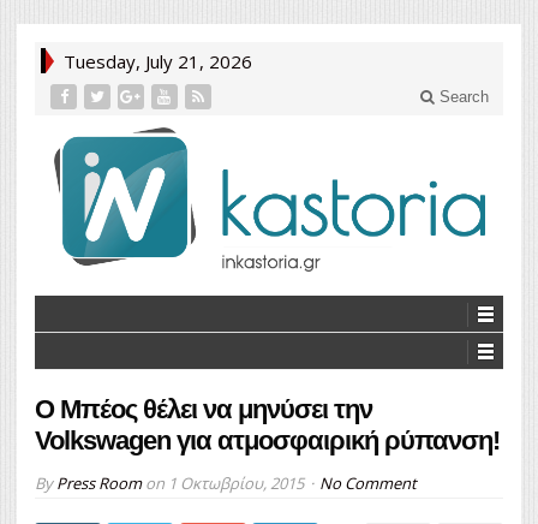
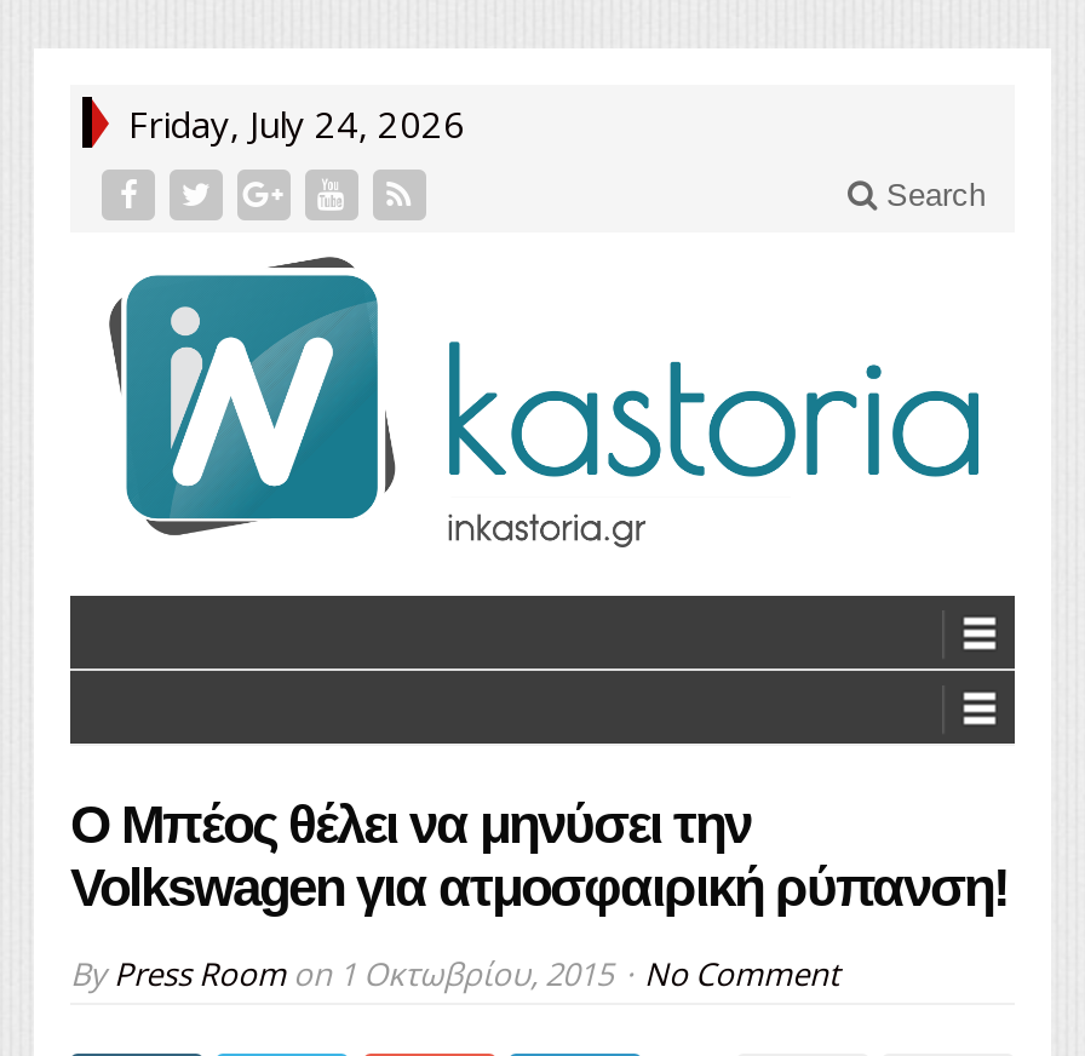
- Tuesday, July 21, 2026
+ Friday, July 24, 2026
